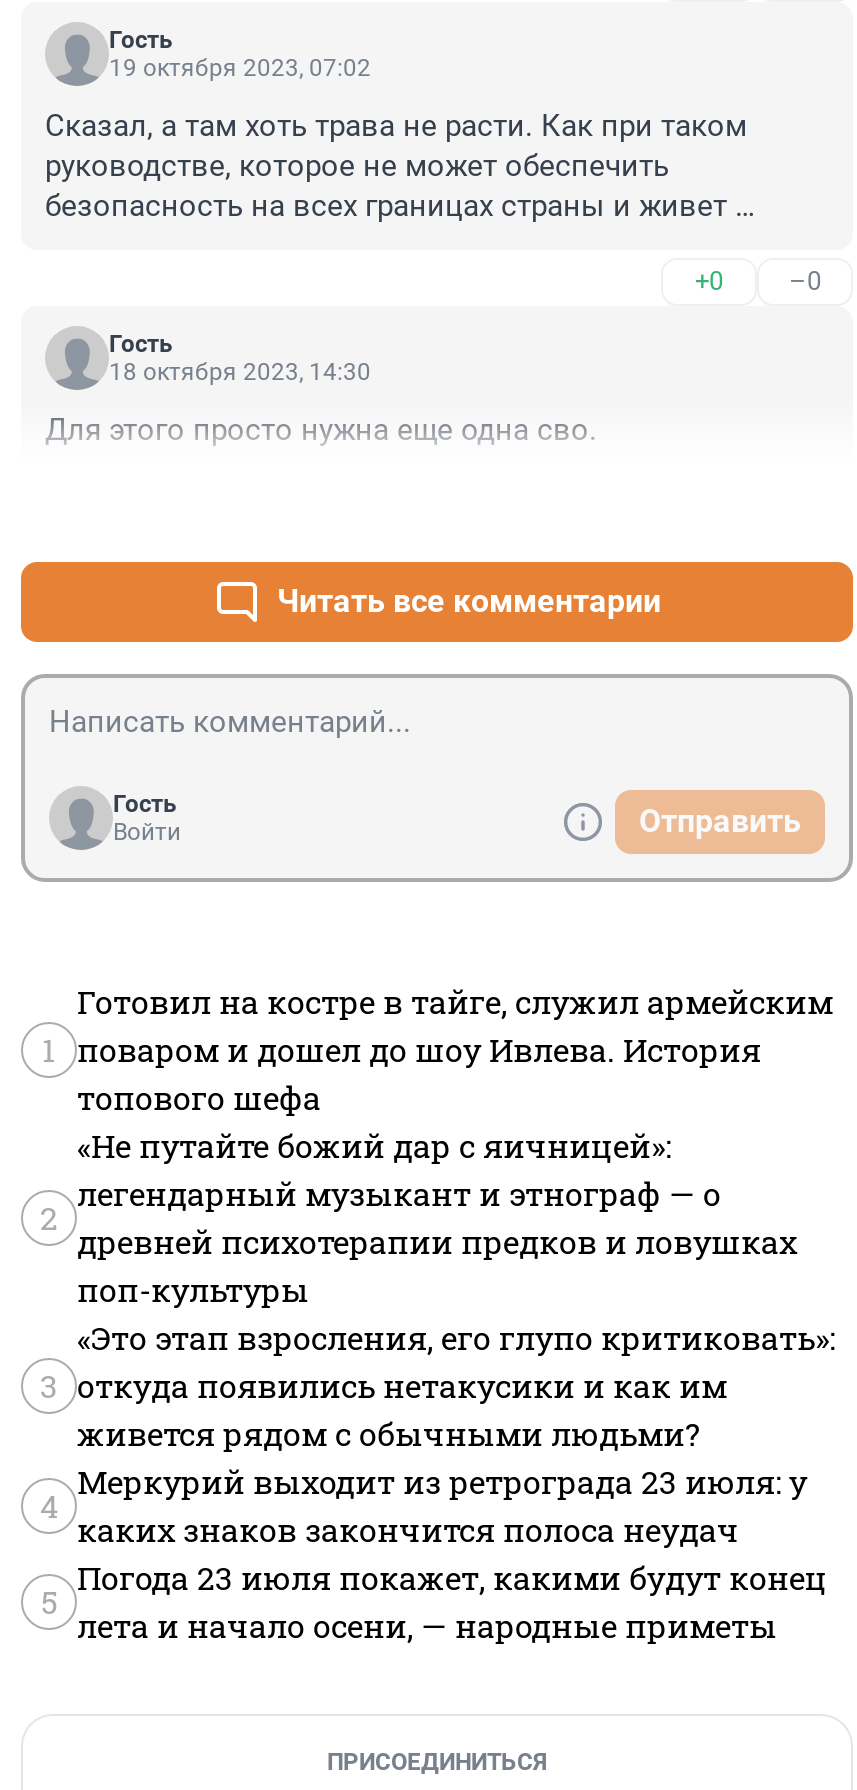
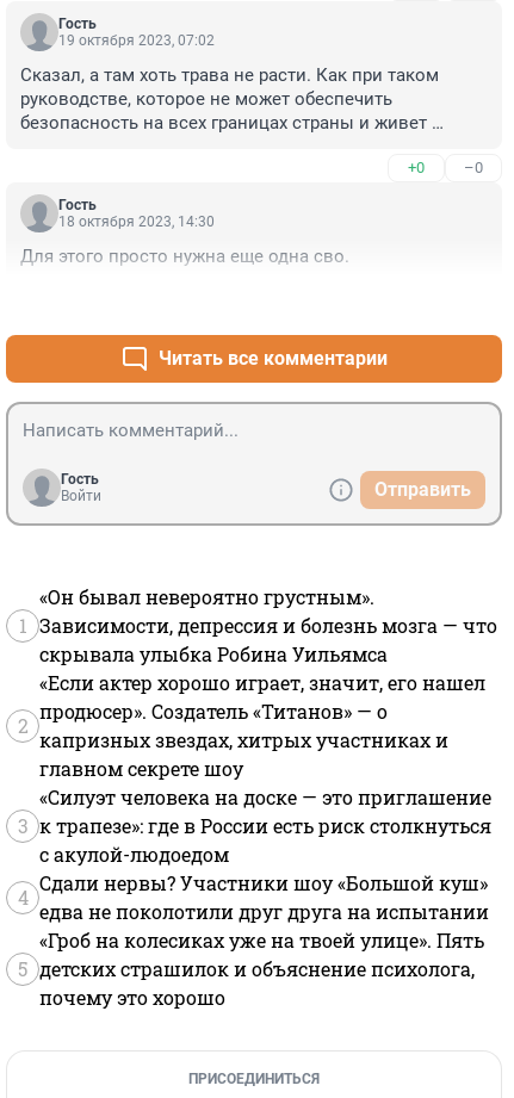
- Готовил на костре в тайге, служил армейским
- поваром и дошел до шоу Ивлева. История
- топового шефа
+ «Он бывал невероятно грустным».
+ Зависимости, депрессия и болезнь мозга — что
+ скрывала улыбка Робина Уильямса

- «Не путайте божий дар с яичницей»:
- легендарный музыкант и этнограф — о
- древней психотерапии предков и ловушках
- поп-культуры
+ «Если актер хорошо играет, значит, его нашел
+ продюсер». Создатель «Титанов» — о
+ капризных звездах, хитрых участниках и
+ главном секрете шоу

- «Это этап взросления, его глупо критиковать»:
- откуда появились нетакусики и как им
- живется рядом с обычными людьми?
+ «Силуэт человека на доске — это приглашение
+ к трапезе»: где в России есть риск столкнуться
+ с акулой-людоедом

- Меркурий выходит из ретрограда 23 июля: у
- каких знаков закончится полоса неудач
+ Сдали нервы? Участники шоу «Большой куш»
+ едва не поколотили друг друга на испытании

- Погода 23 июля покажет, какими будут конец
- лета и начало осени, — народные приметы
+ «Гроб на колесиках уже на твоей улице». Пять
+ детских страшилок и объяснение психолога,
+ почему это хорошо
